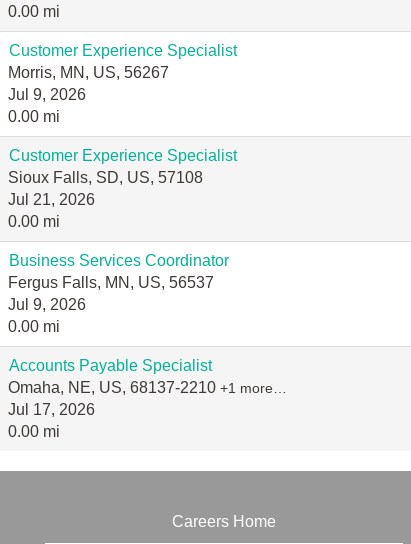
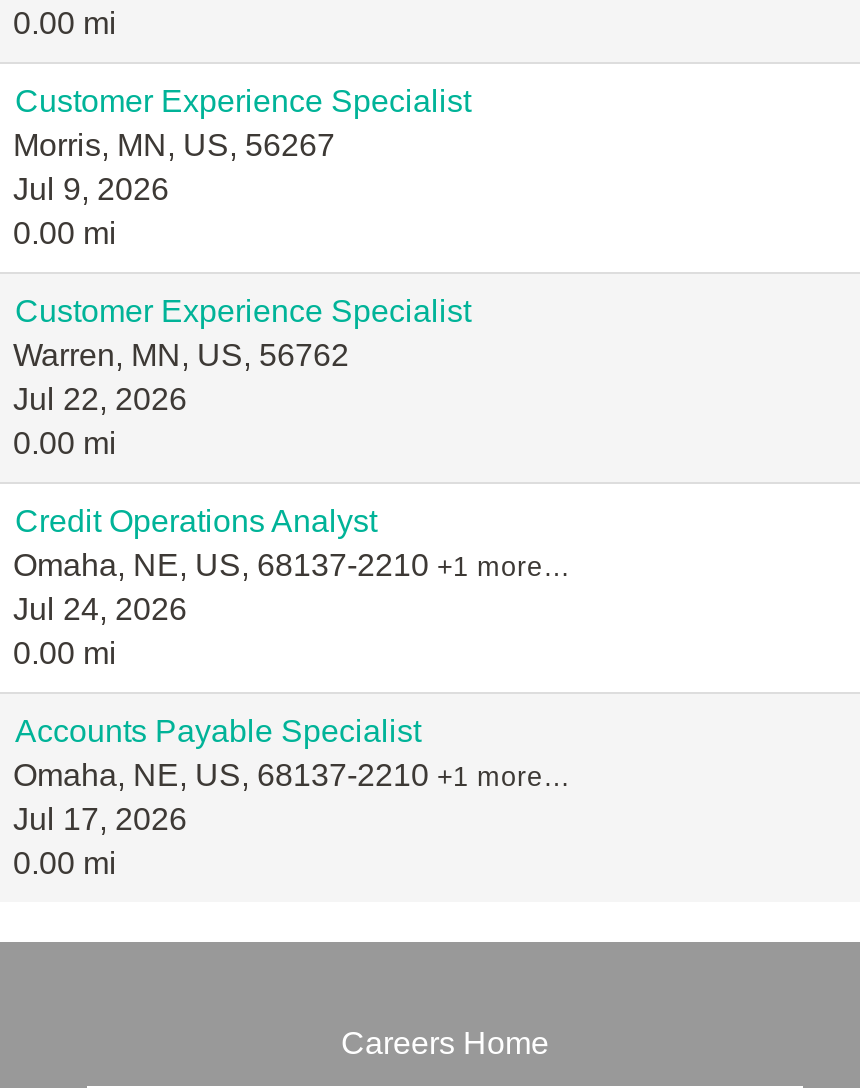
- Sioux Falls, SD, US, 57108
- Jul 21, 2026
+ Warren, MN, US, 56762
+ Jul 22, 2026

- Business Services Coordinator
- Fergus Falls, MN, US, 56537
- Jul 9, 2026
+ Credit Operations Analyst
+ Omaha, NE, US, 68137-2210 +1 more…
+ Jul 24, 2026
